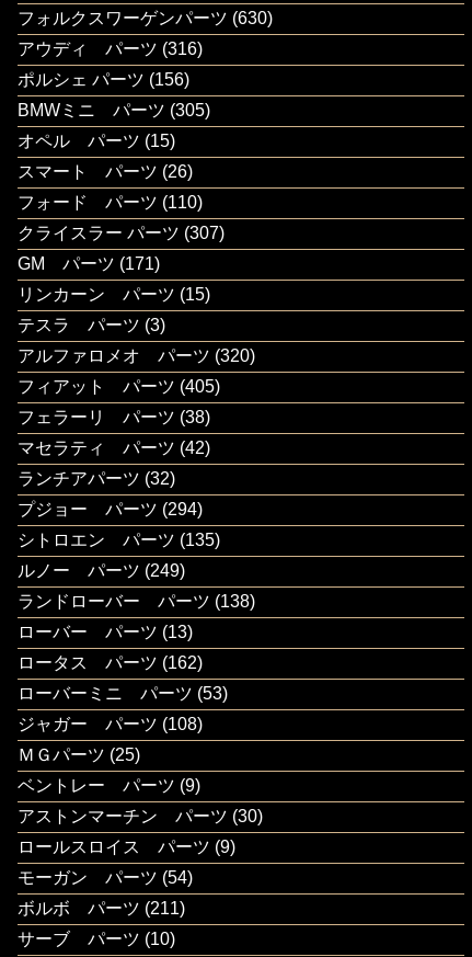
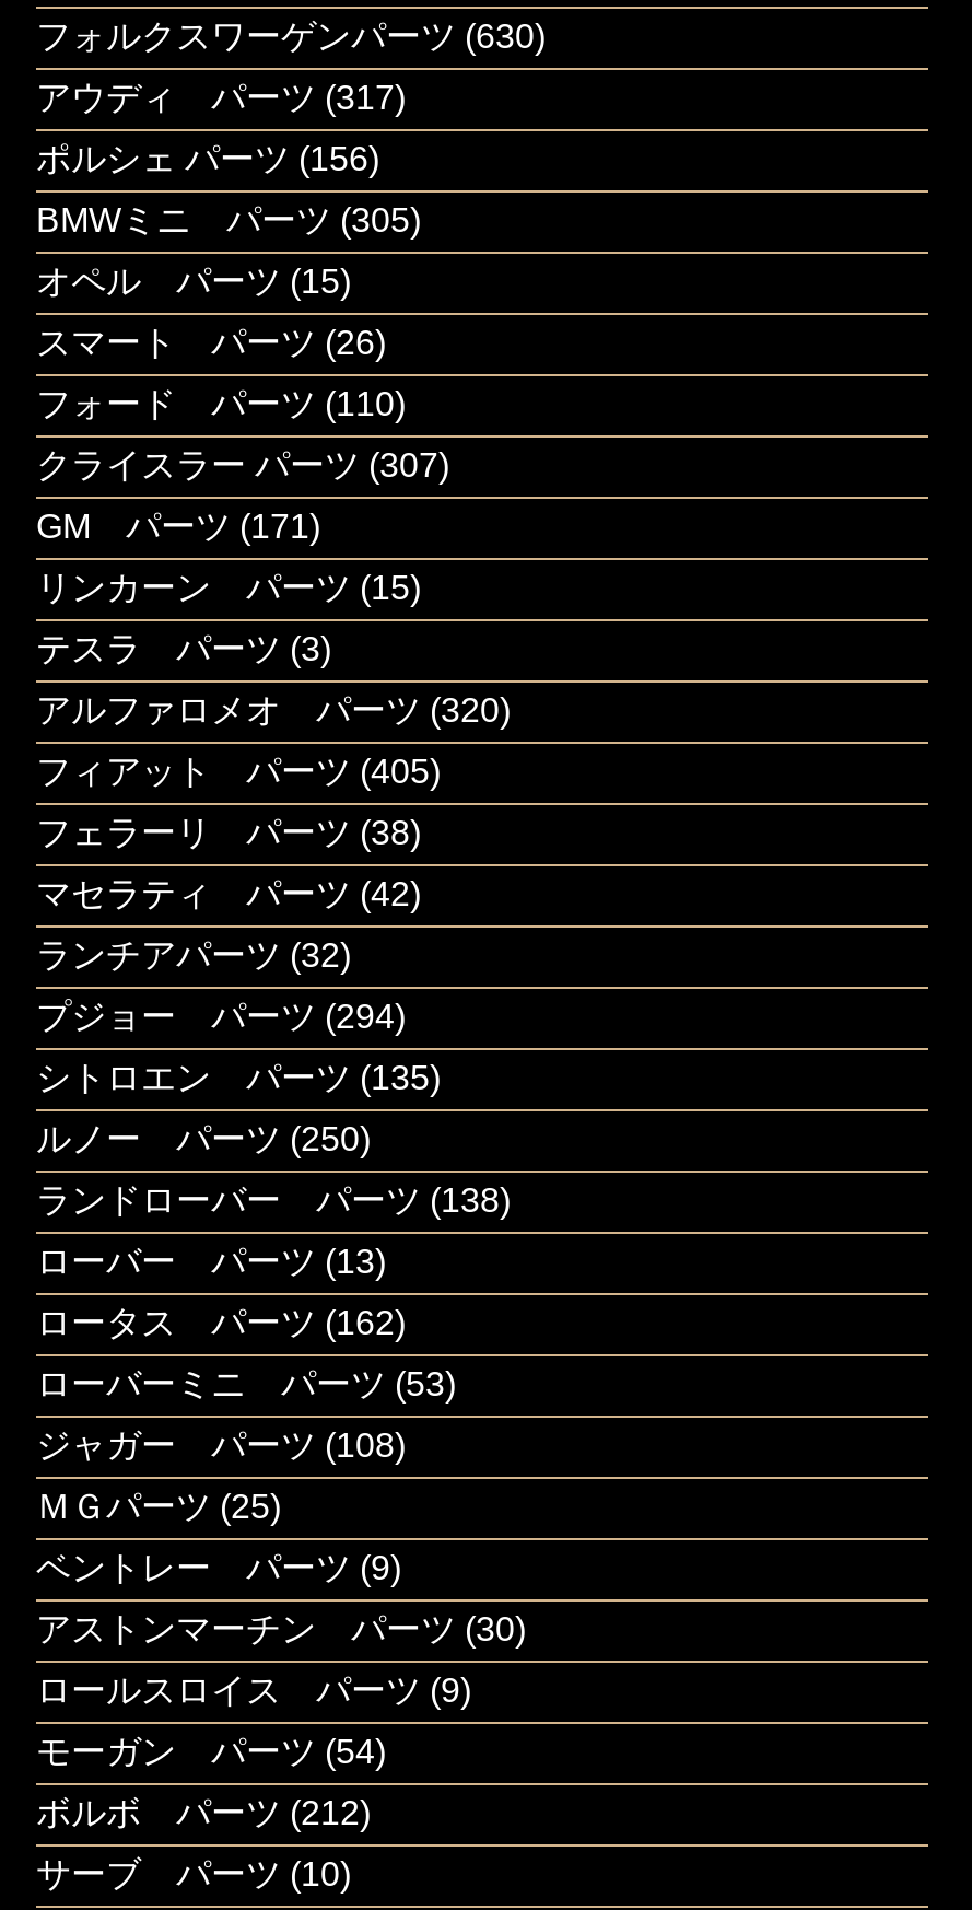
- アウディ パーツ(316)
+ アウディ パーツ(317)

- ルノー パーツ(249)
+ ルノー パーツ(250)

- ボルボ パーツ(211)
+ ボルボ パーツ(212)
